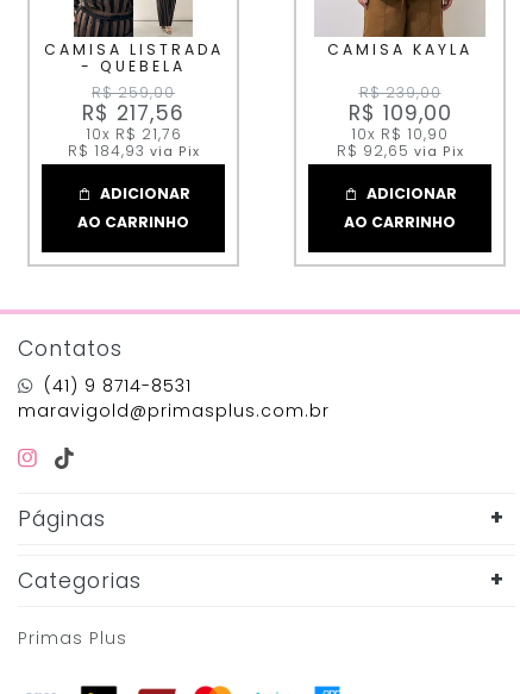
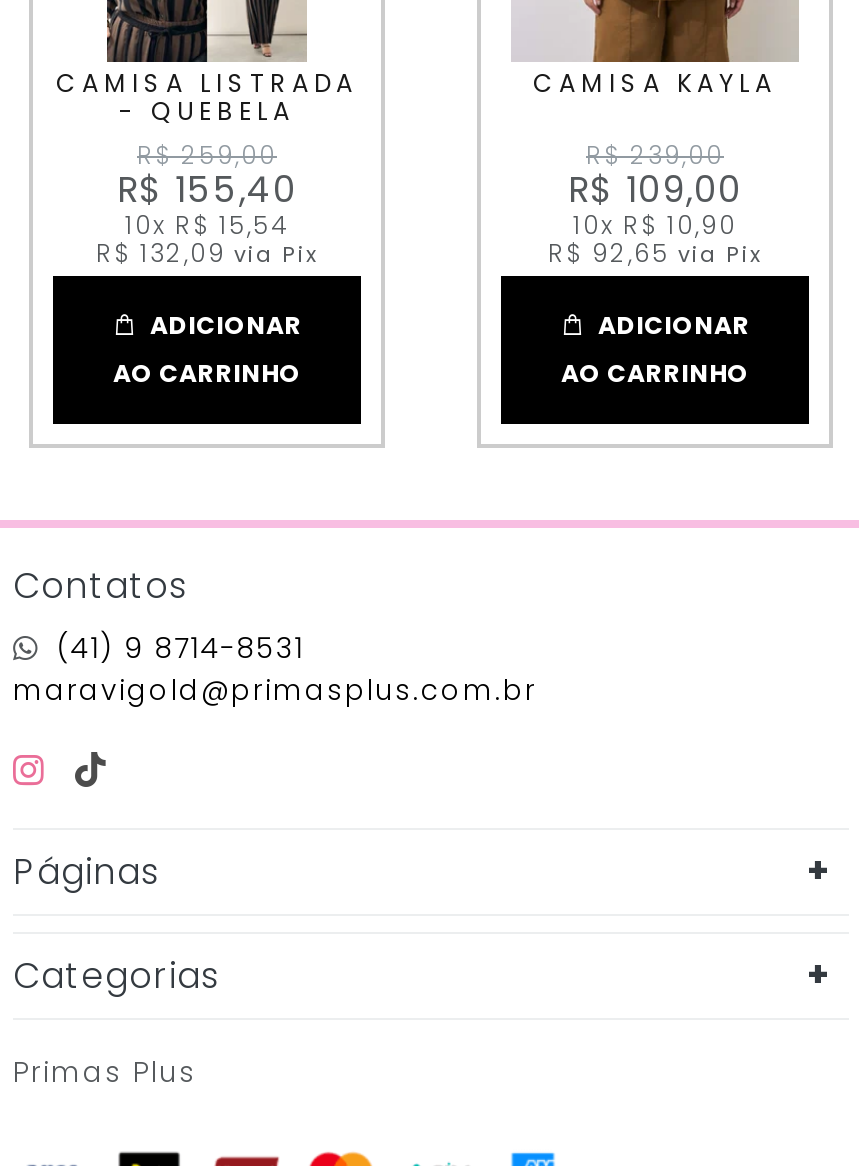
- R$ 217,56
+ R$ 155,40

- 10x R$ 21,76
+ 10x R$ 15,54

- R$ 184,93 via Pix
+ R$ 132,09 via Pix
